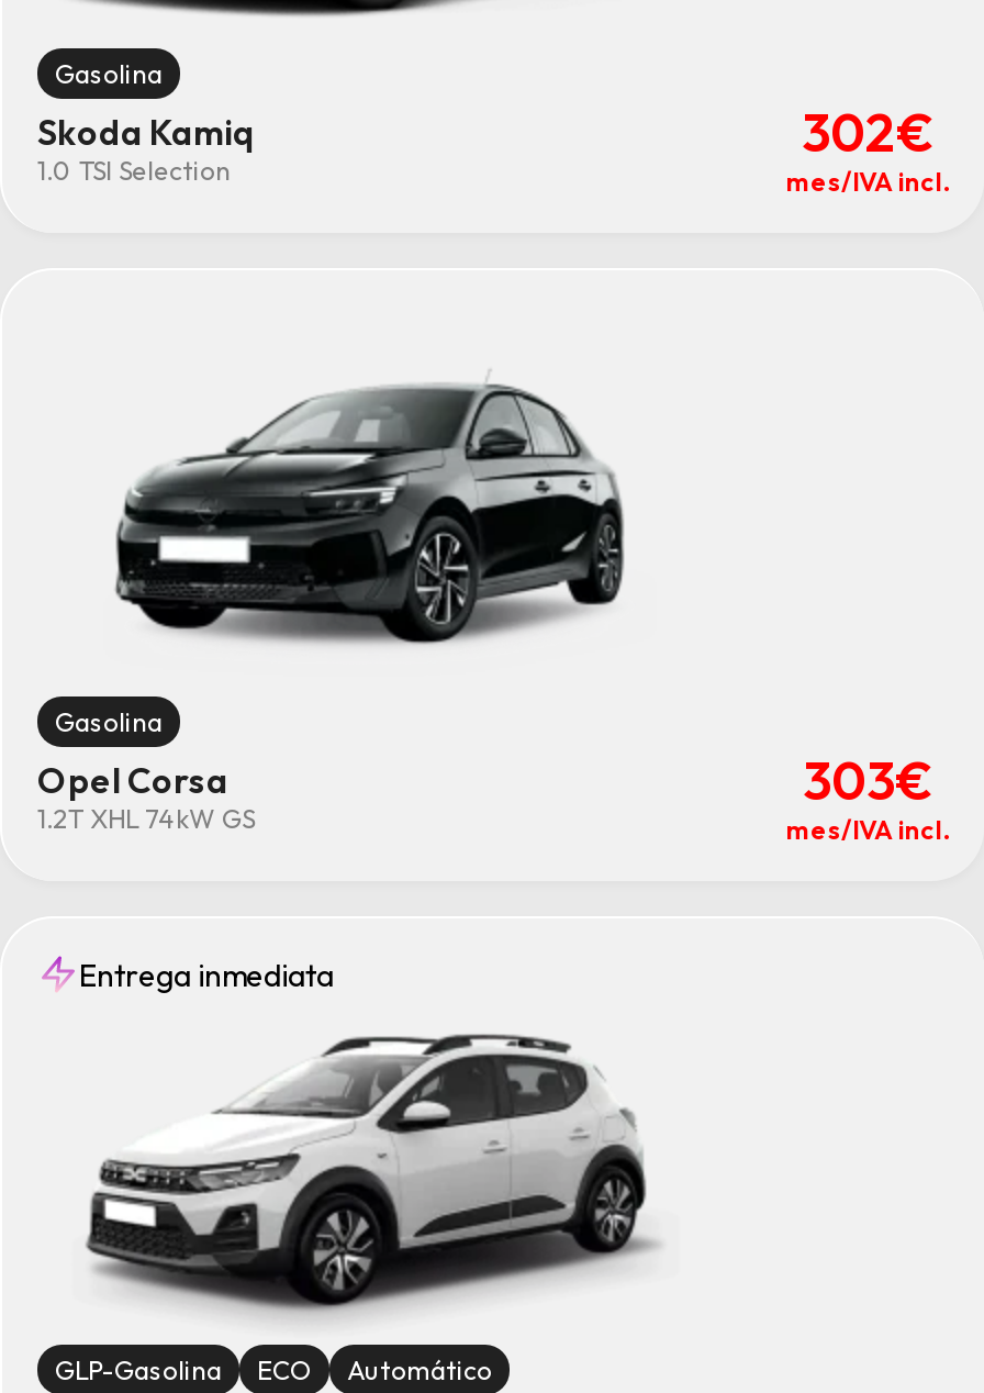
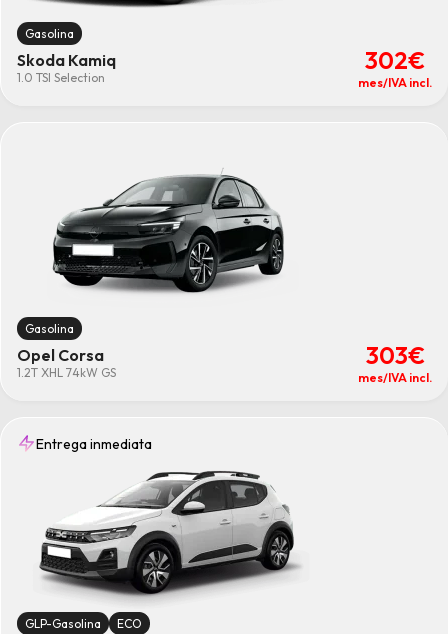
- Automático
